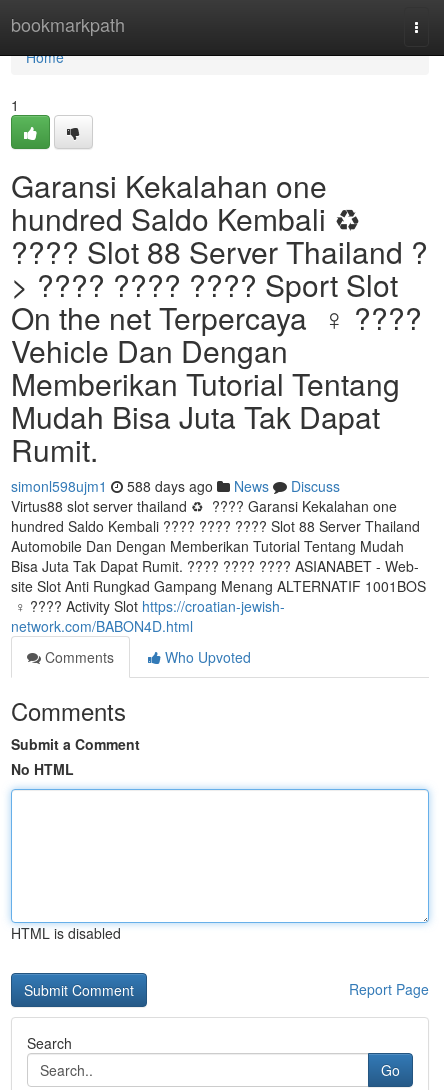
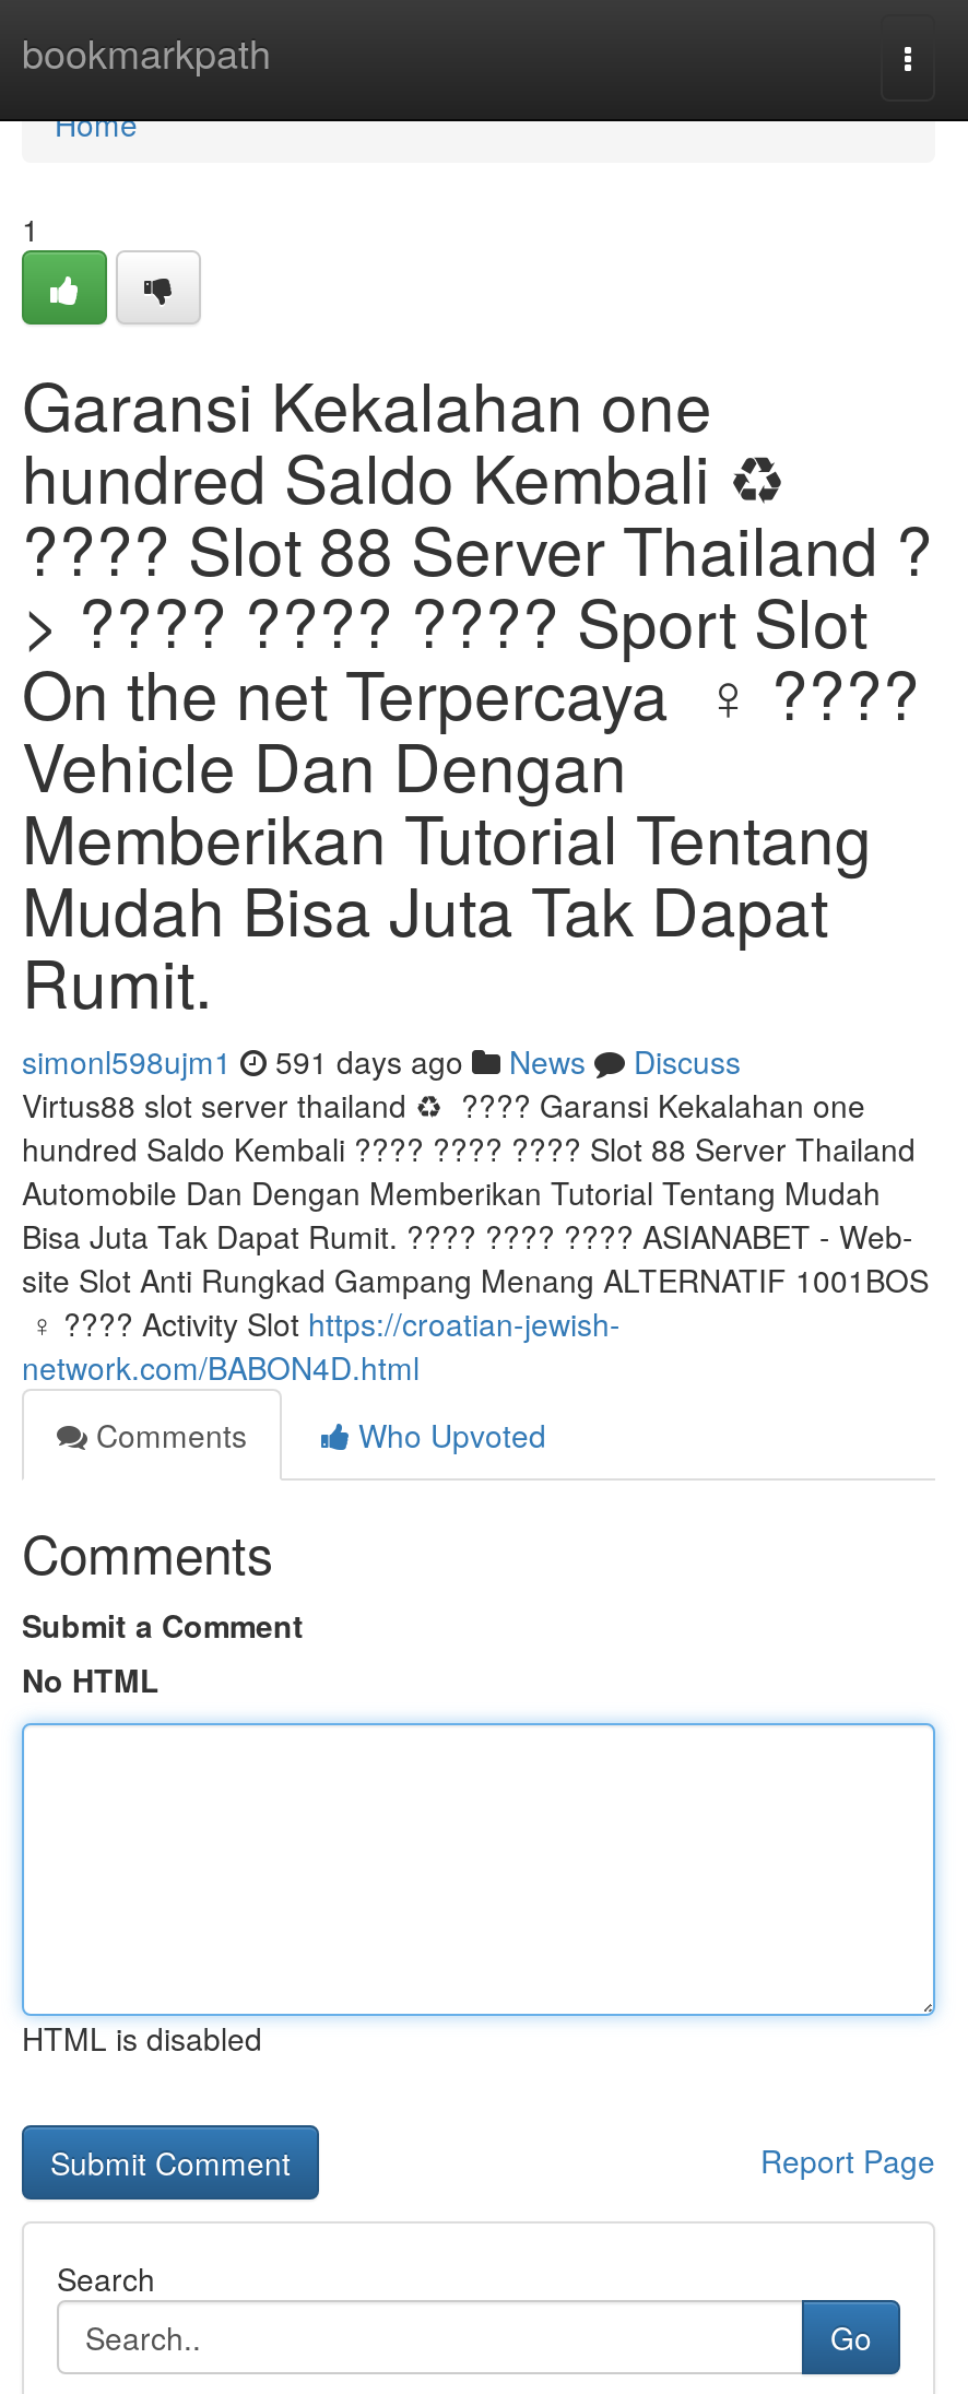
- simonl598ujm1 588 days ago News Discuss
+ simonl598ujm1 591 days ago News Discuss
